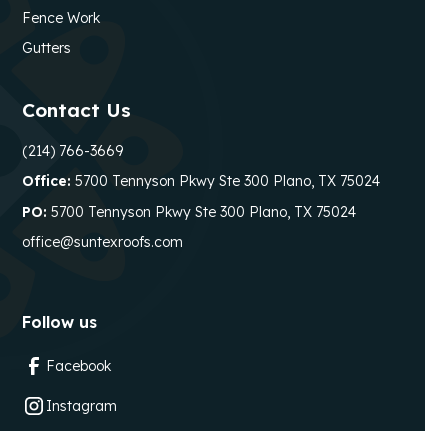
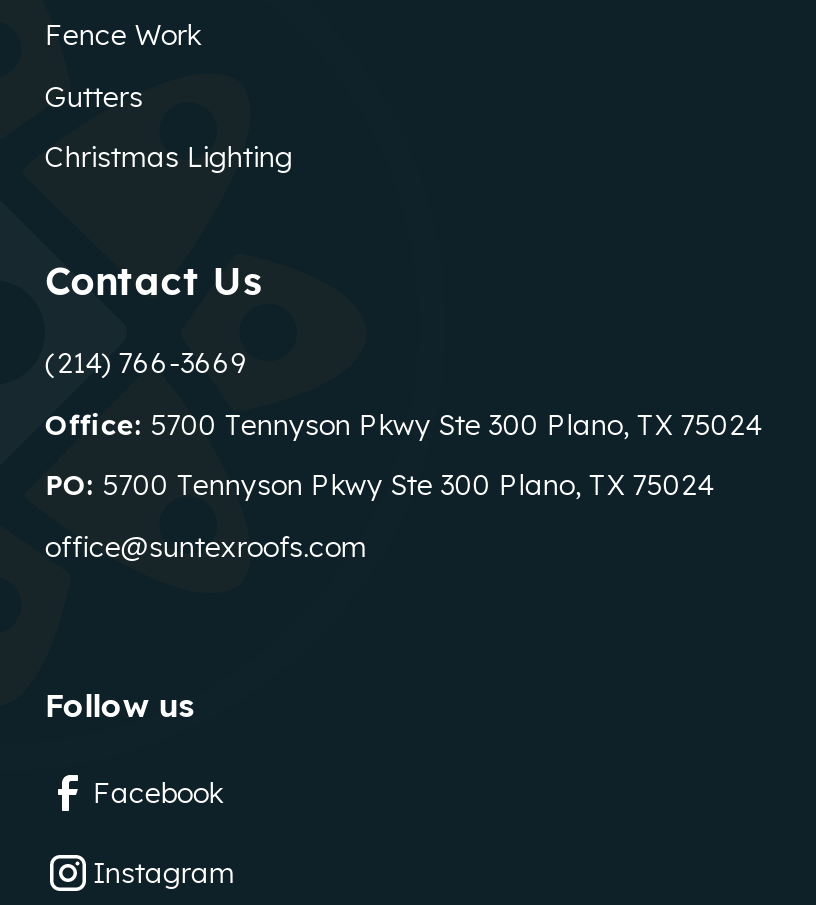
+ Christmas Lighting
